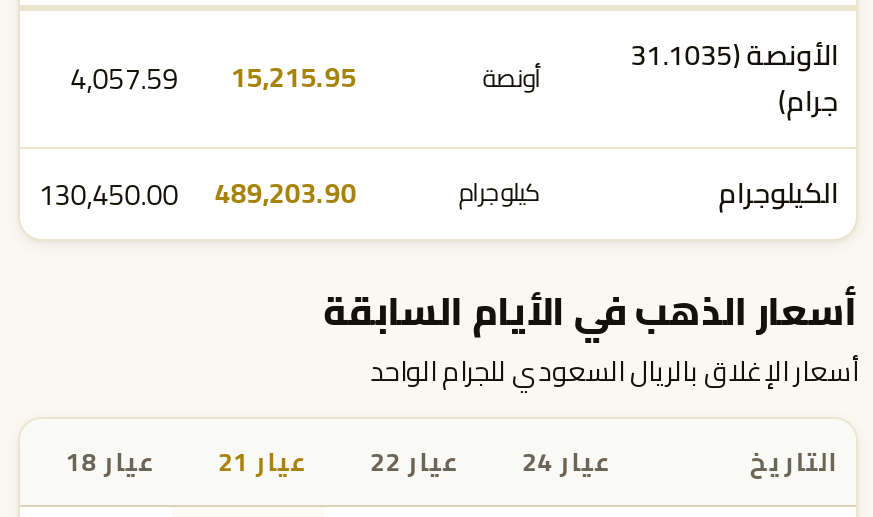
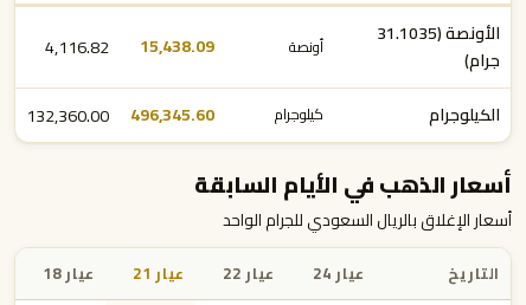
- 4,057.59
+ 4,116.82

- 15,215.95
+ 15,438.09

- 130,450.00
+ 132,360.00

- 489,203.90
+ 496,345.60
